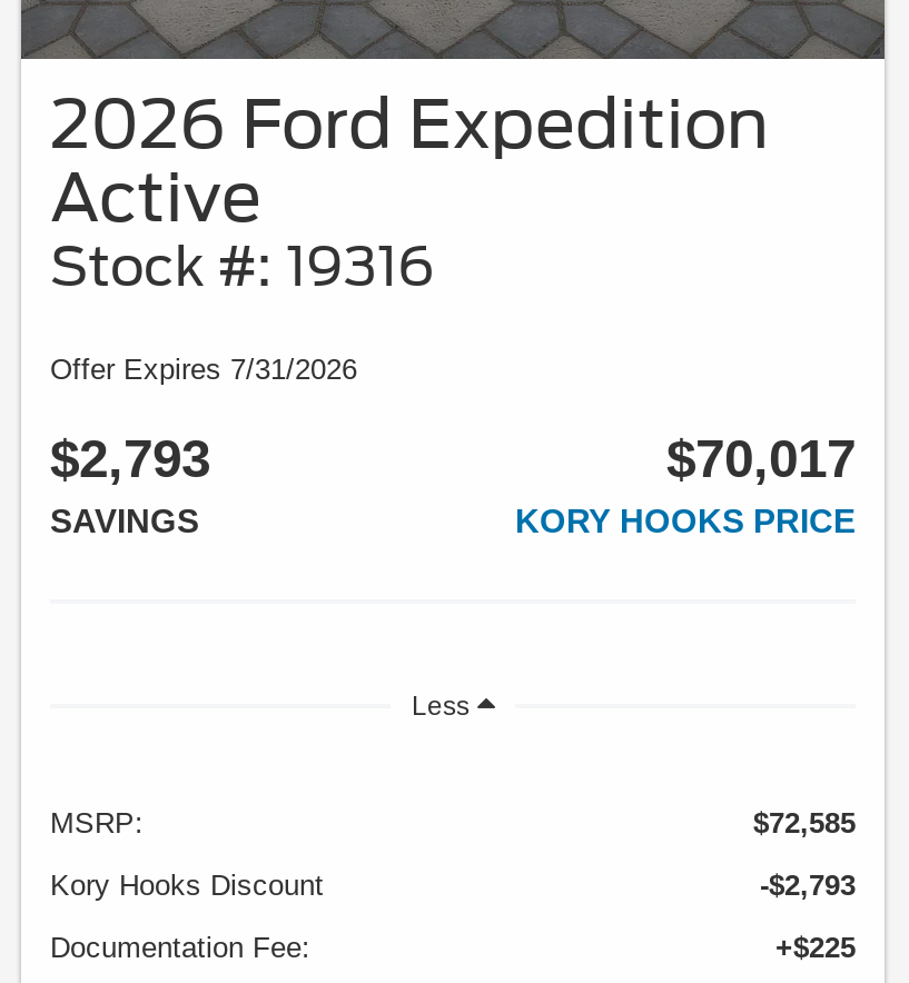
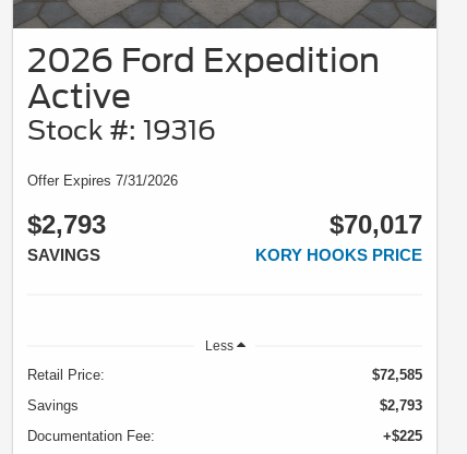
- MSRP:
+ Retail Price:

- Kory Hooks Discount
- -$2,793
+ Savings
+ $2,793
